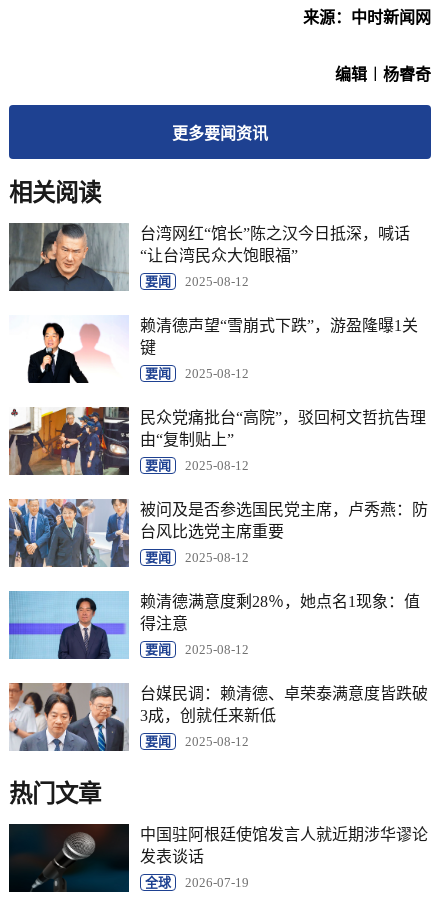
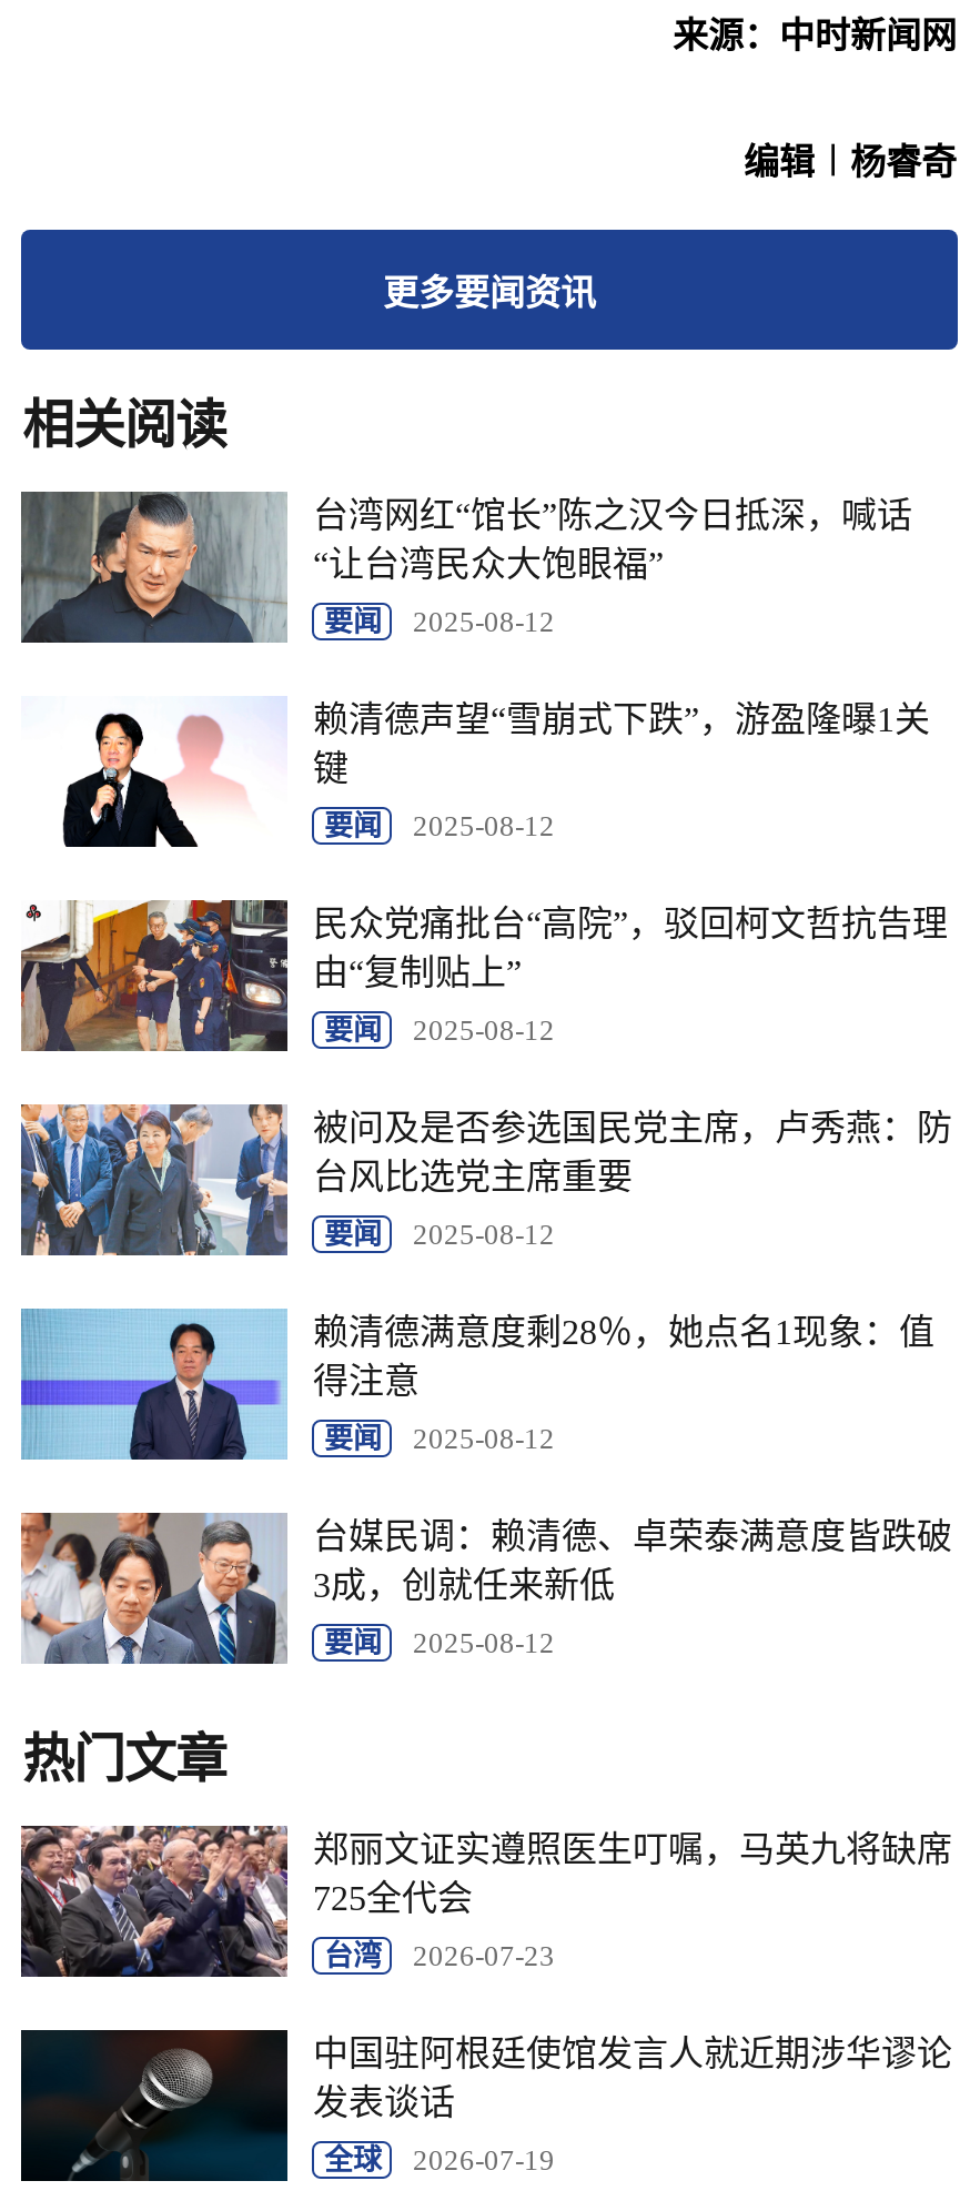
+ [image]
+ 郑丽文证实遵照医生叮嘱，马英九将缺席
+ 725全代会
+ 台湾
+ 2026-07-23
